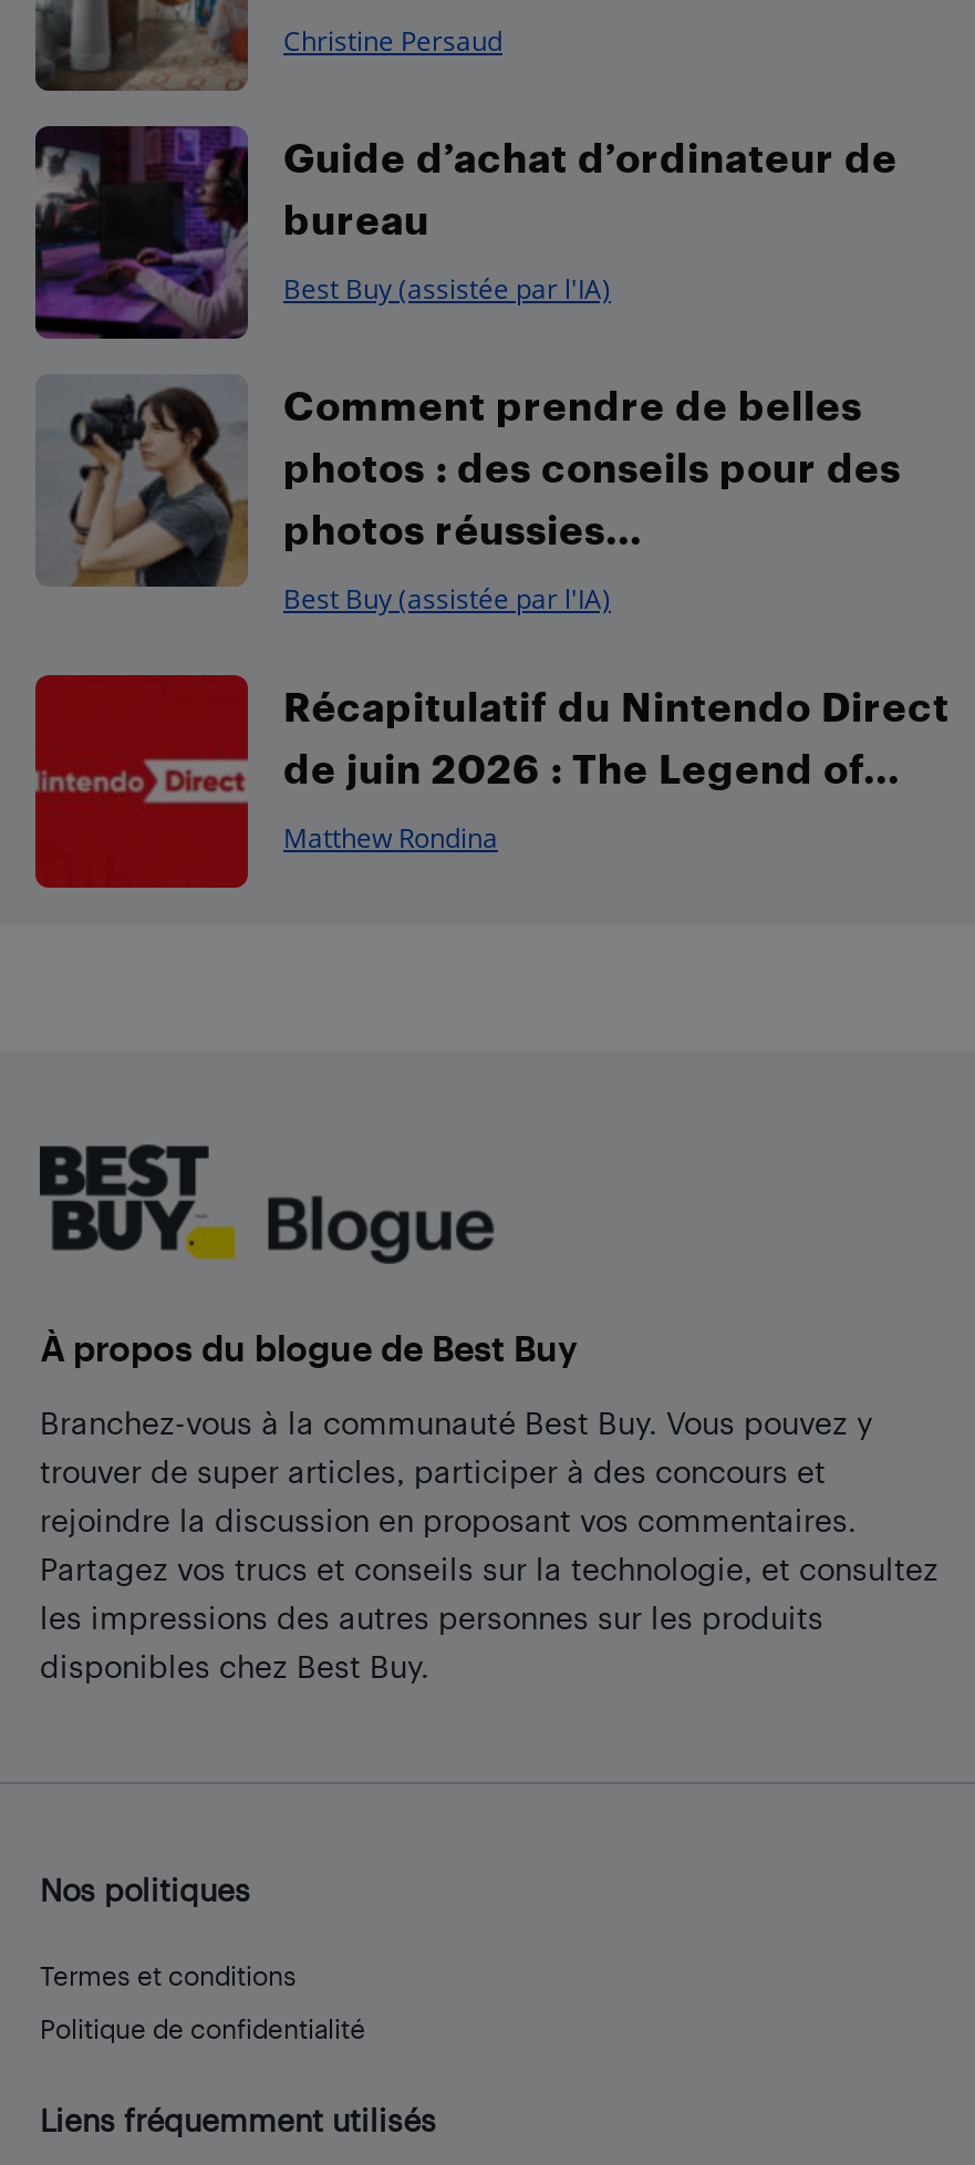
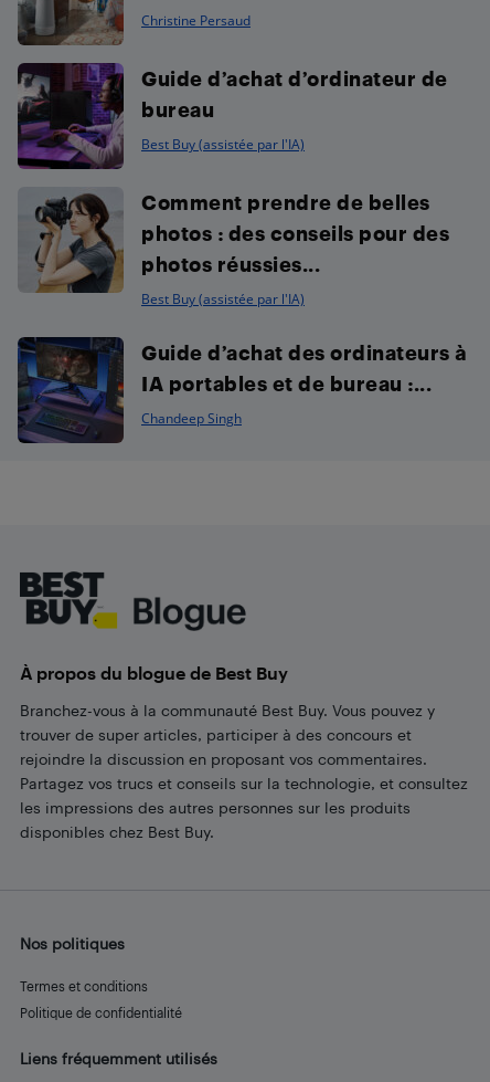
- [image]
- Récapitulatif du Nintendo Direct
- de juin 2026 : The Legend of...
+ [image]
+ Guide d’achat des ordinateurs à
+ IA portables et de bureau :...

- Matthew Rondina
+ Chandeep Singh
